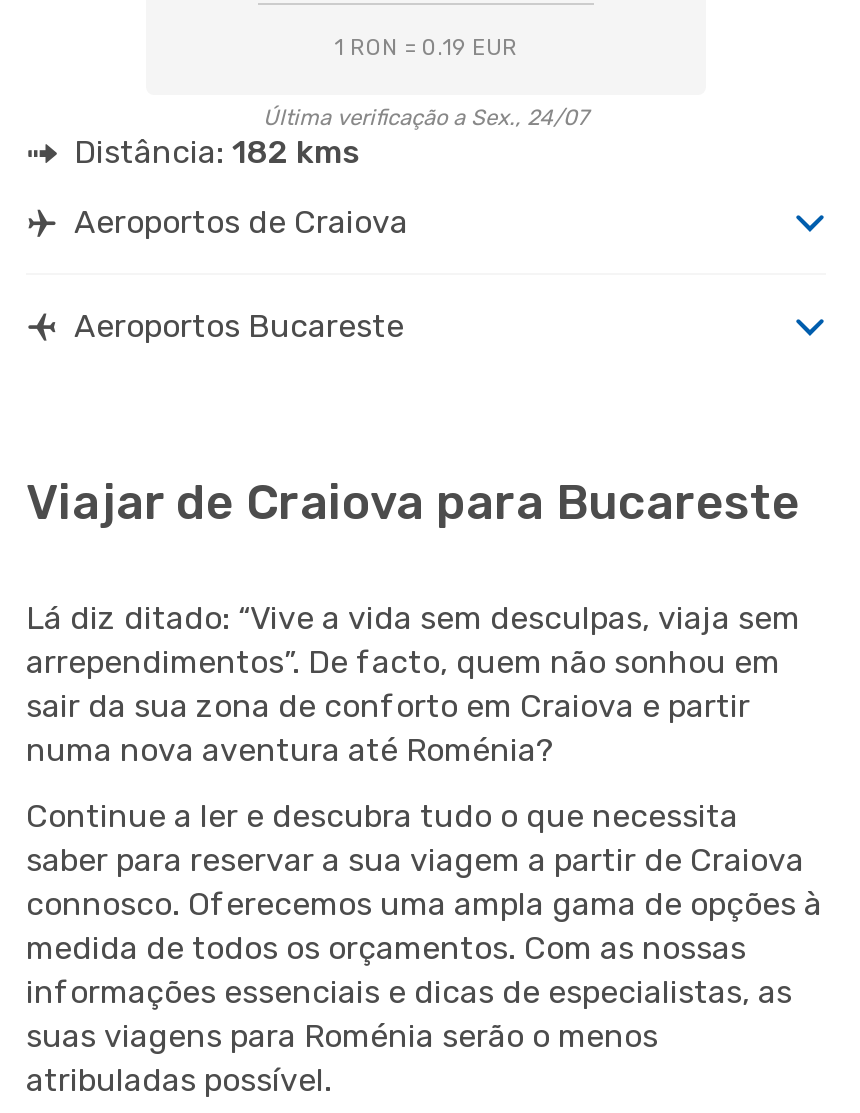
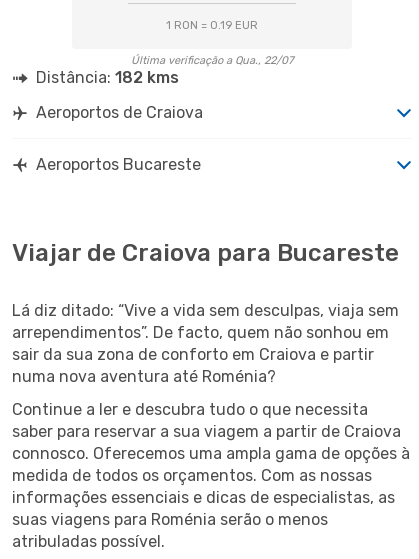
- Última verificação a Sex., 24/07
+ Última verificação a Qua., 22/07
